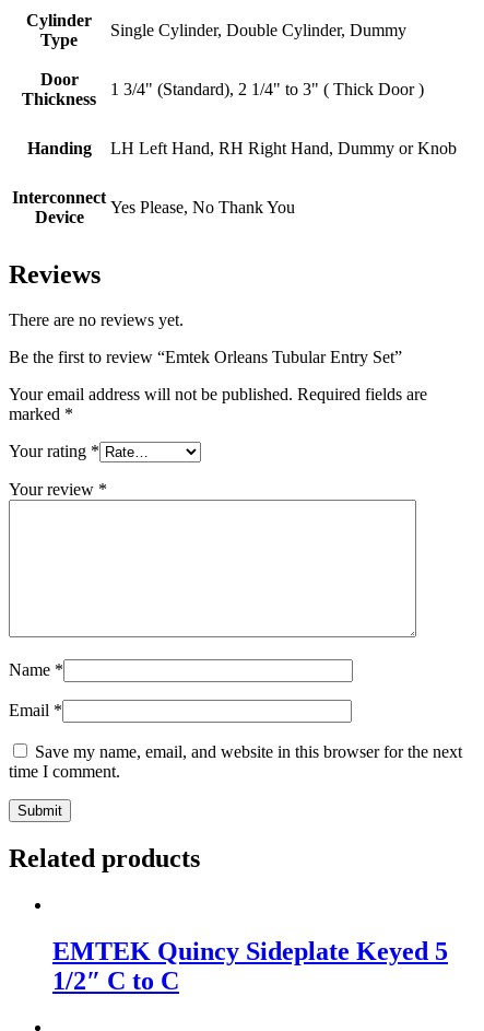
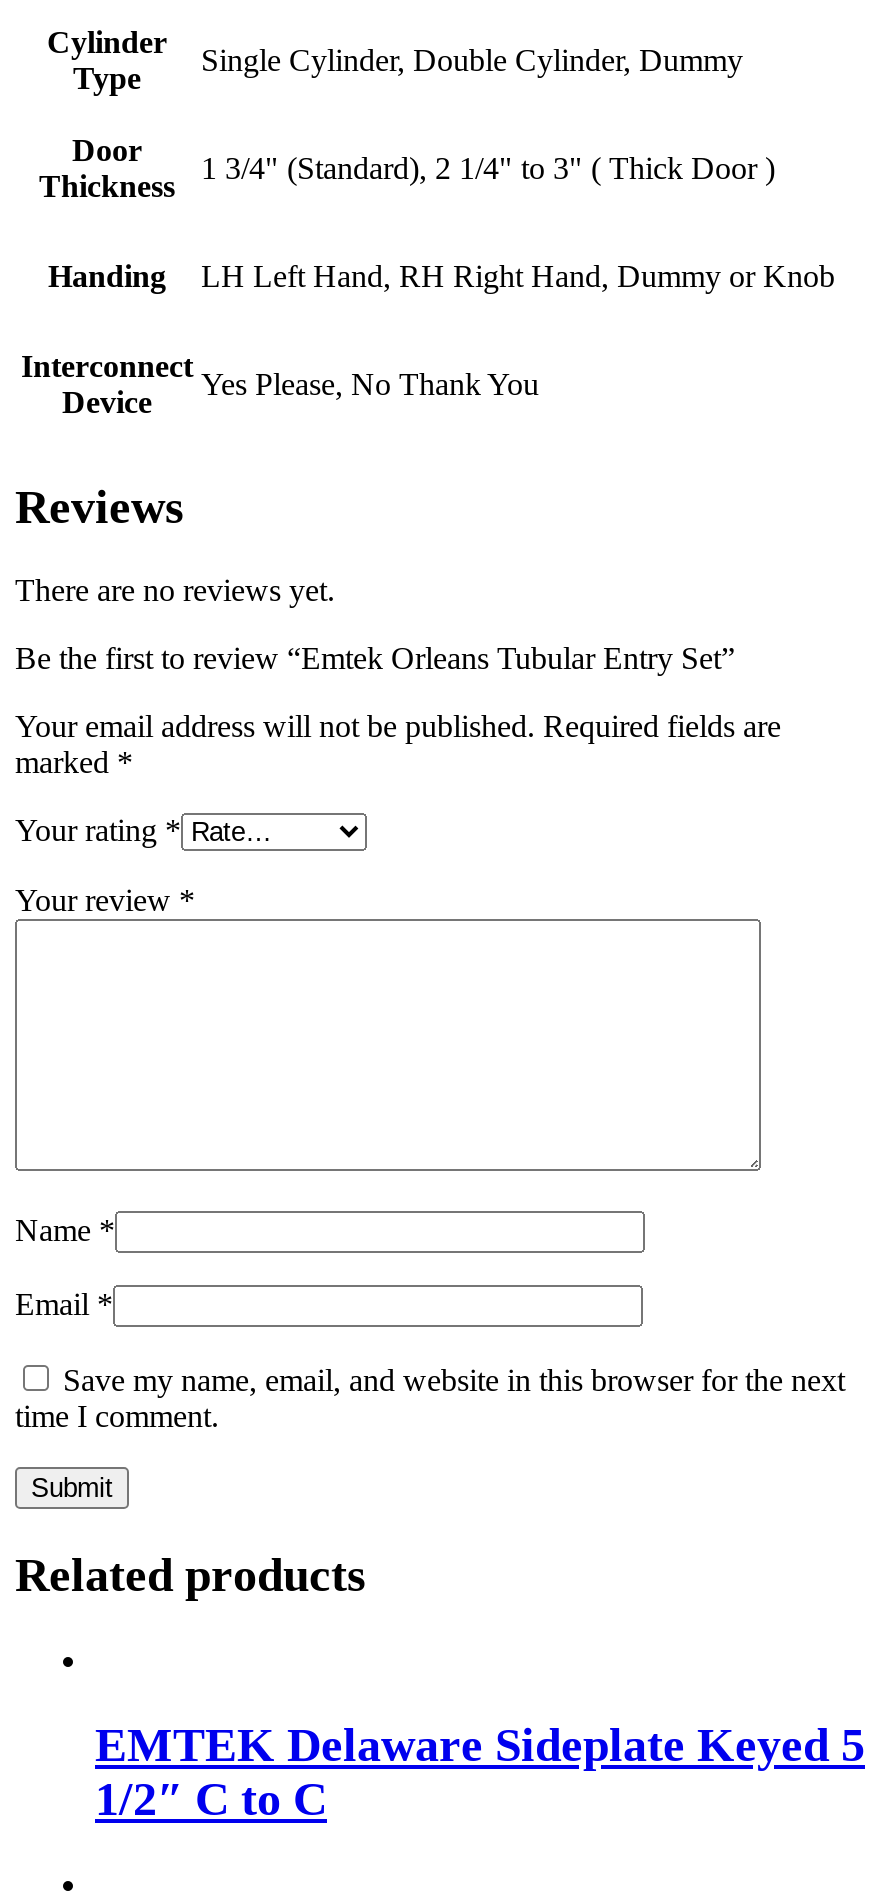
- EMTEK Quincy Sideplate Keyed 5
+ EMTEK Delaware Sideplate Keyed 5
